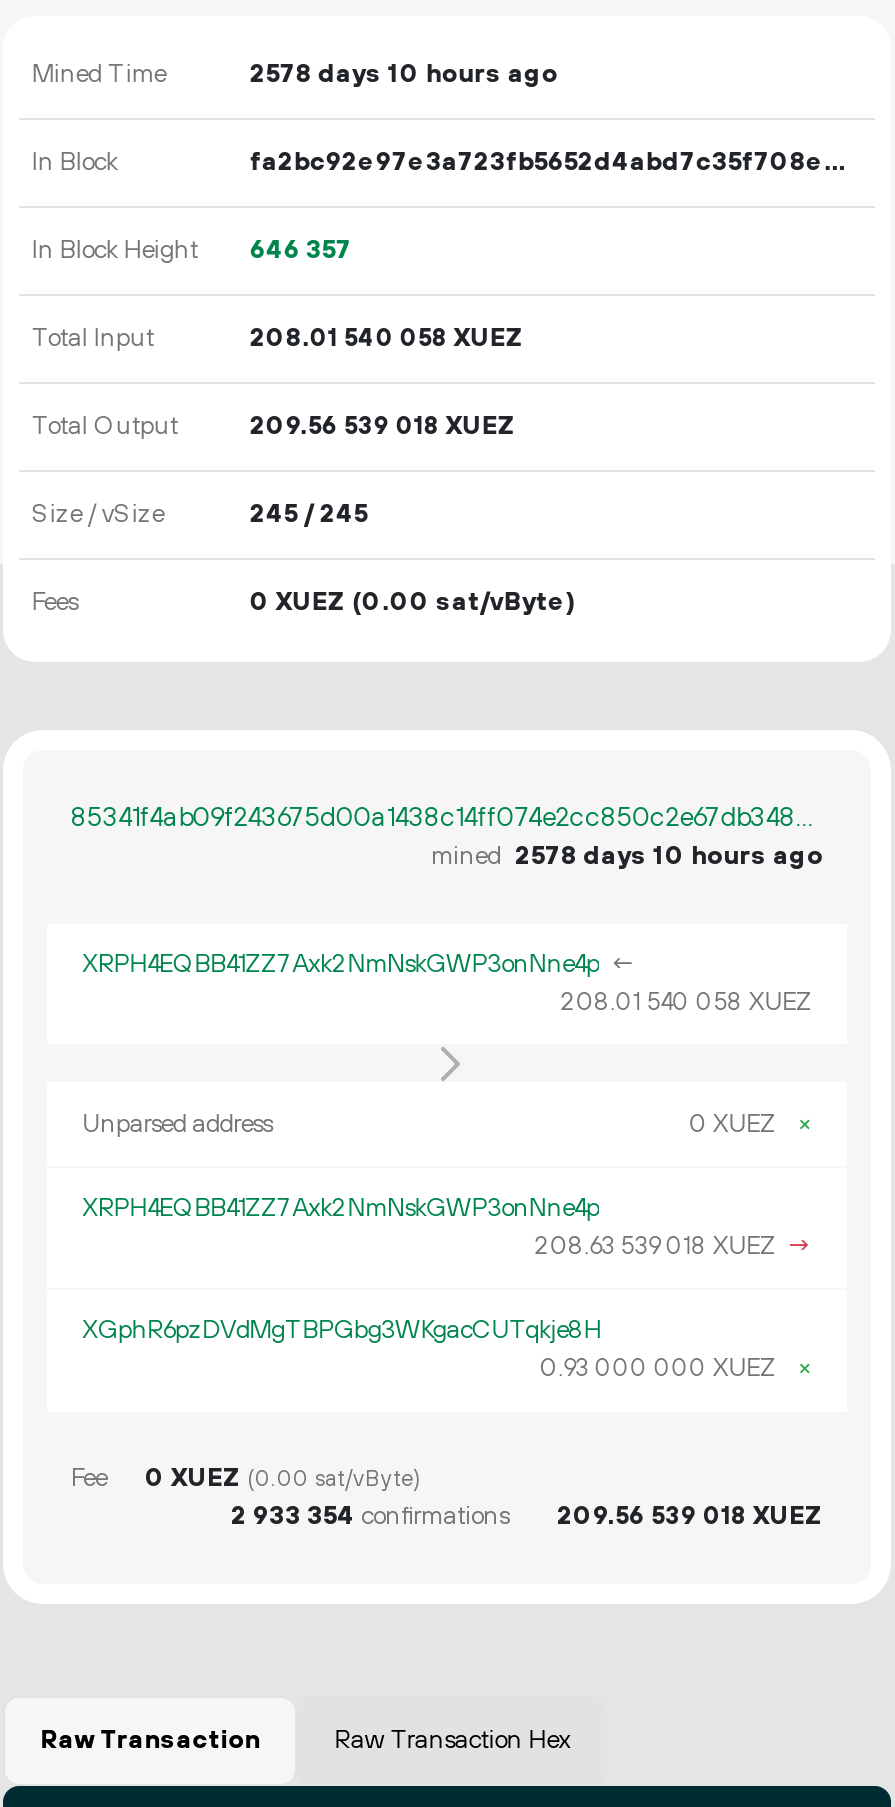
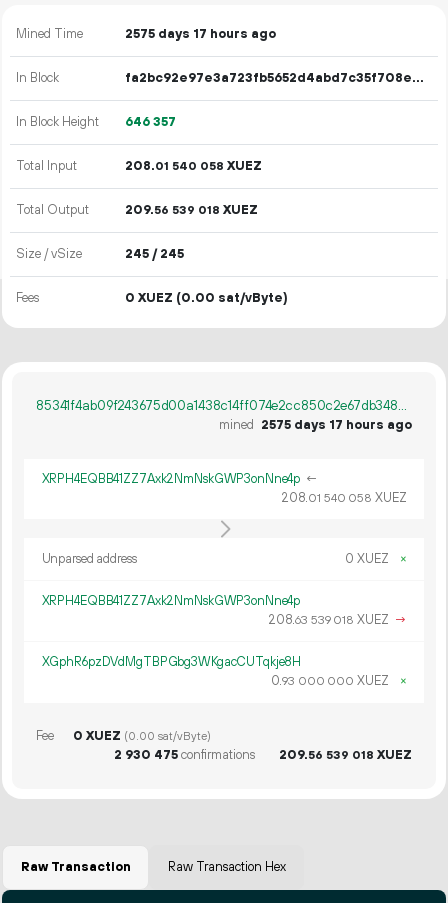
- 2578 days 10 hours ago
+ 2575 days 17 hours ago

- mined 2578 days 10 hours ago
+ mined 2575 days 17 hours ago

- 2 933 354 confirmations
+ 2 930 475 confirmations
